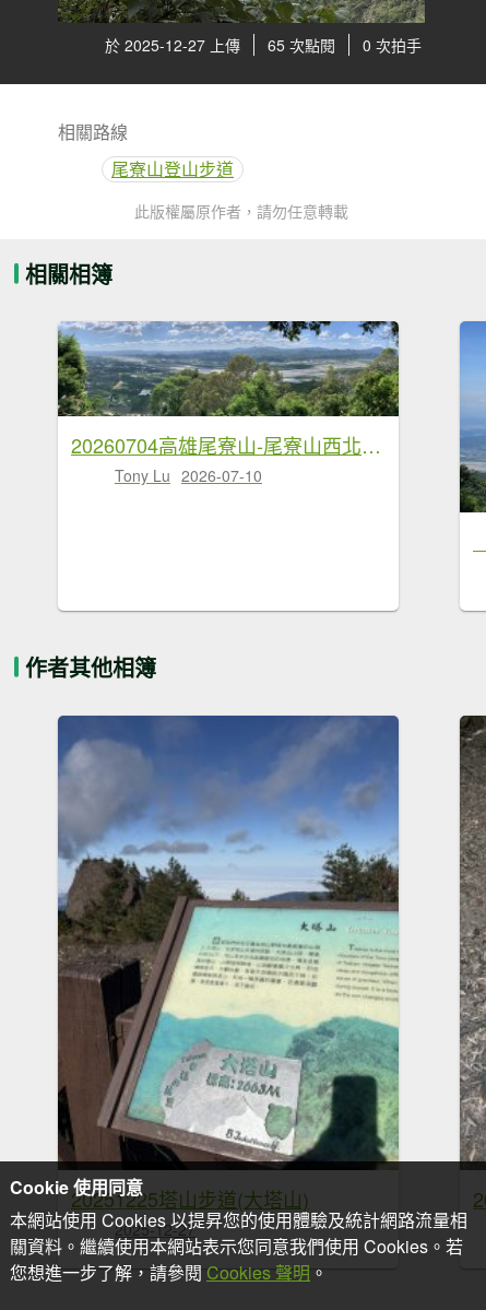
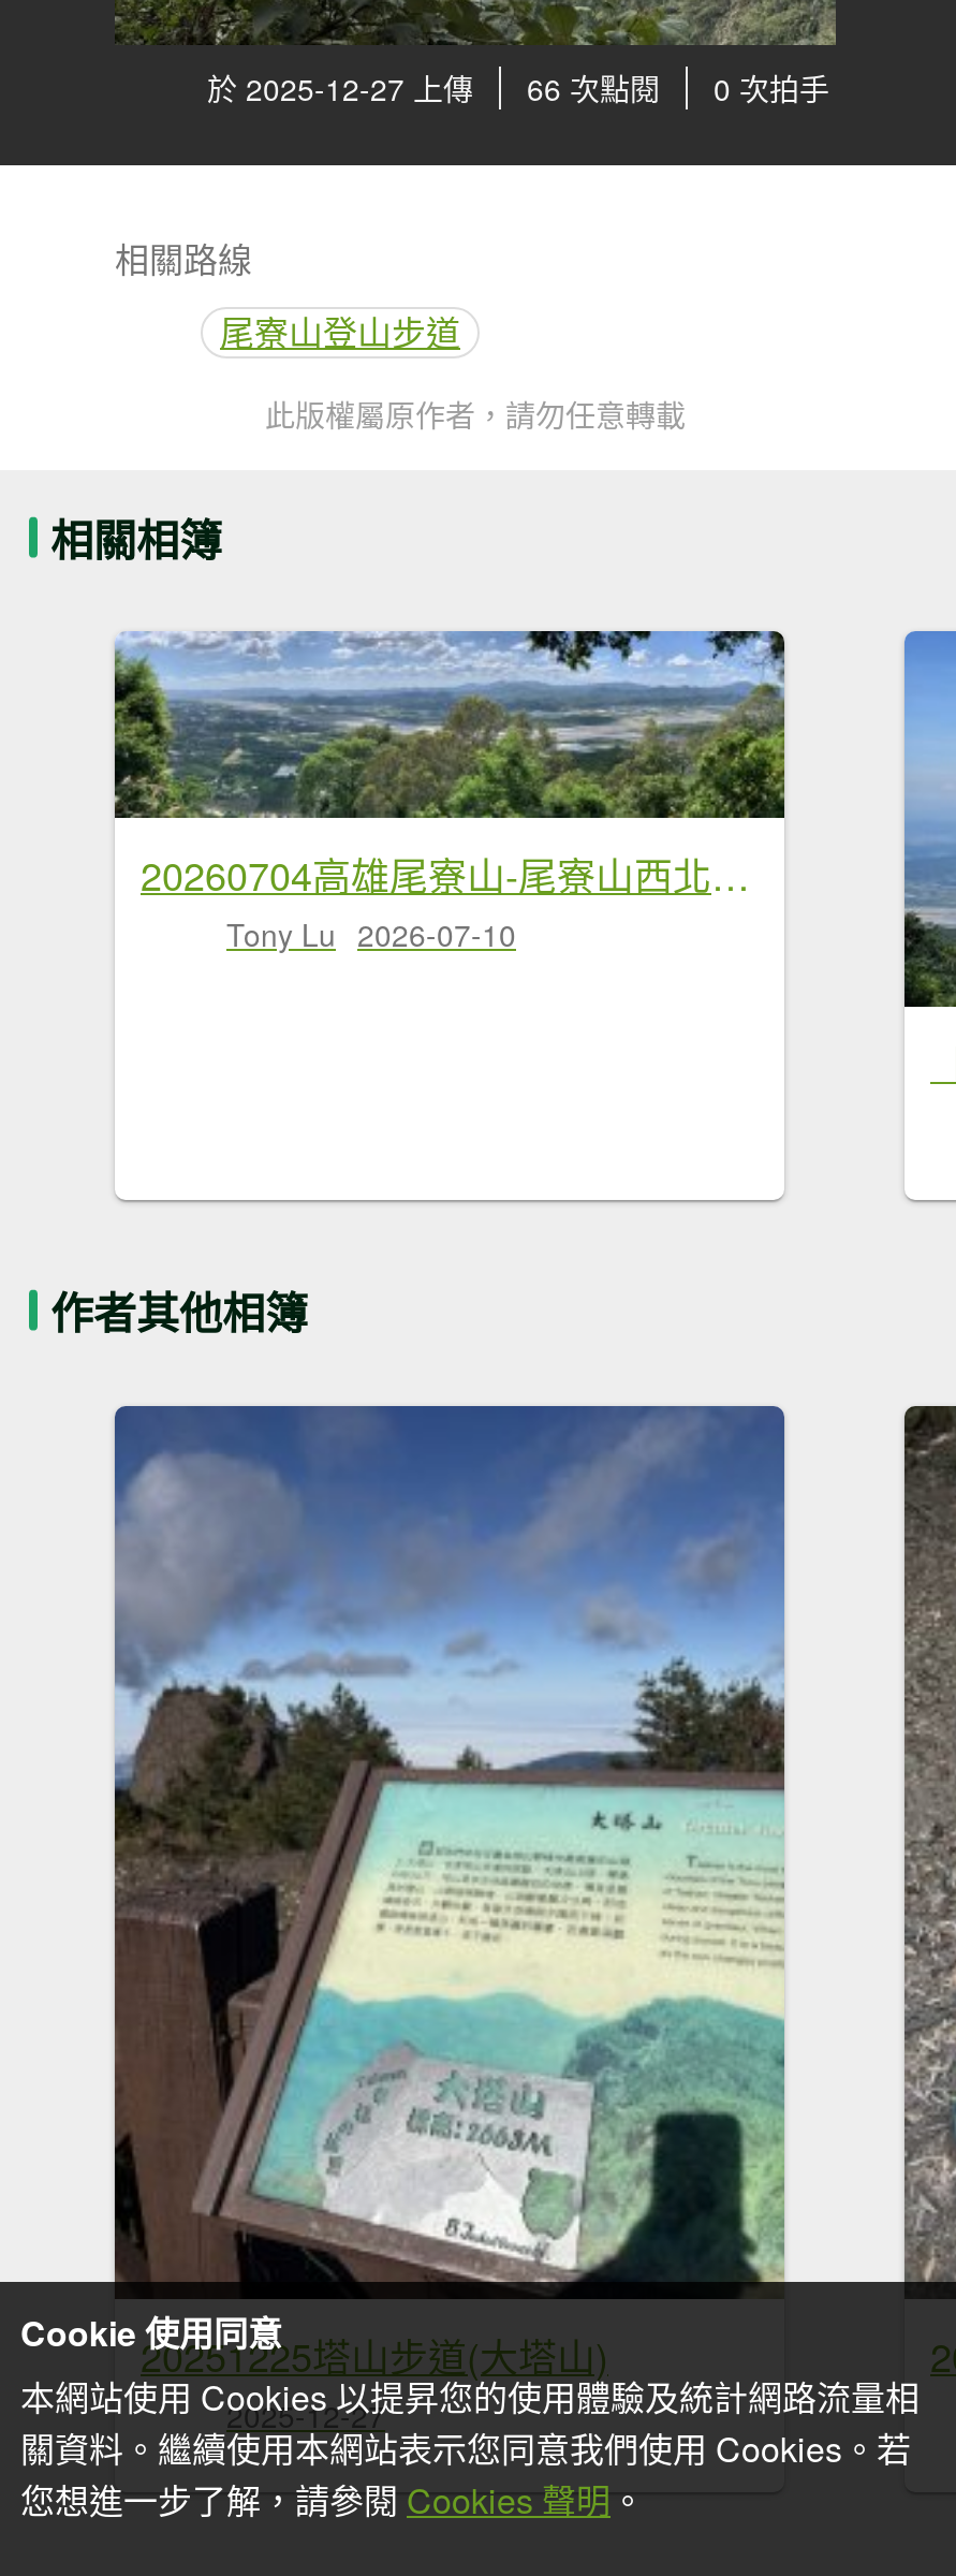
- 於 2025-12-27 上傳 65 次點閱 0 次拍手
+ 於 2025-12-27 上傳 66 次點閱 0 次拍手
